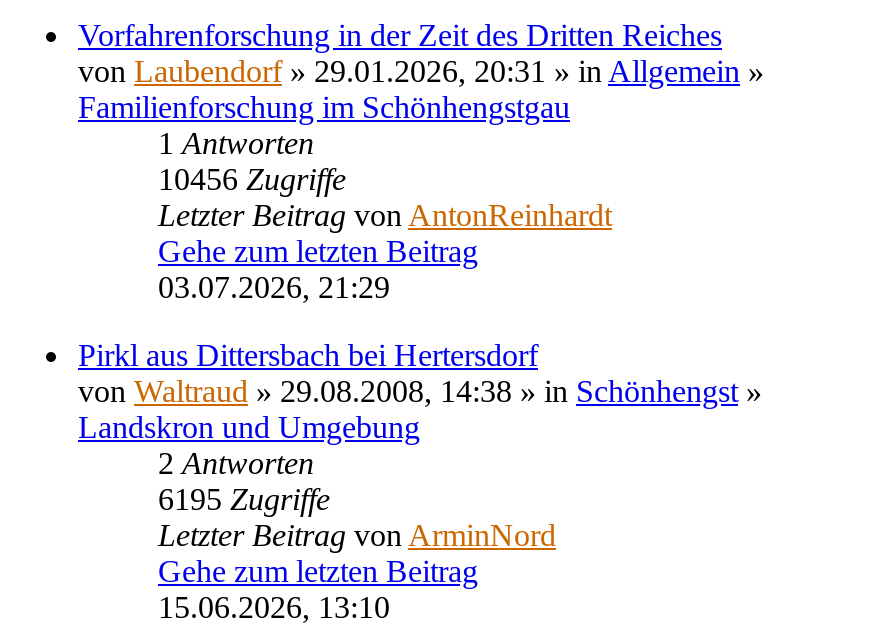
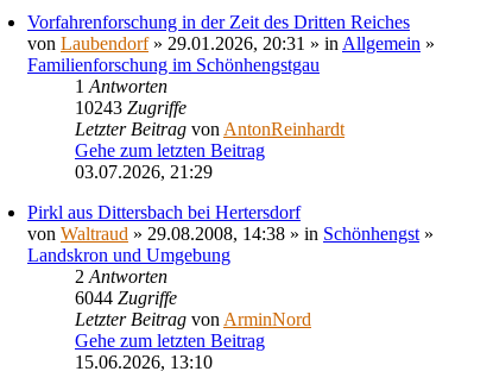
- 10456 Zugriffe
+ 10243 Zugriffe

- 6195 Zugriffe
+ 6044 Zugriffe
